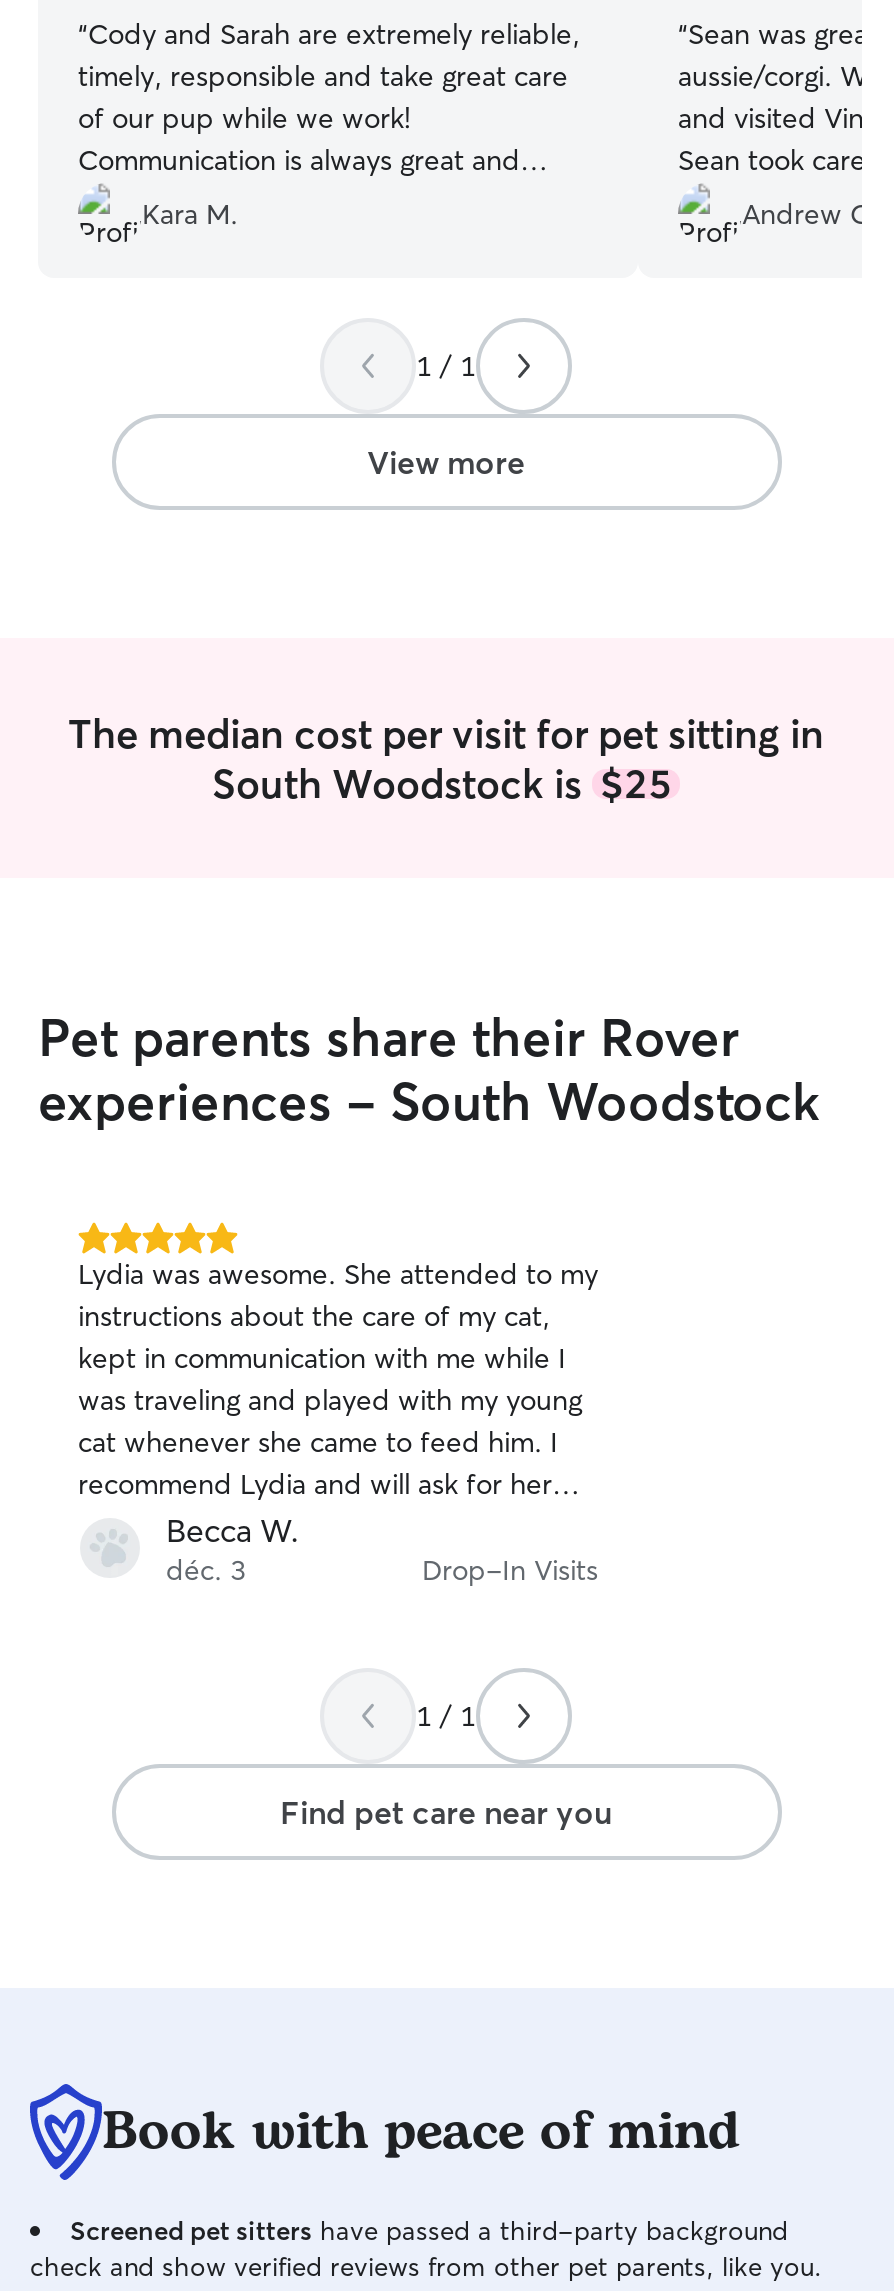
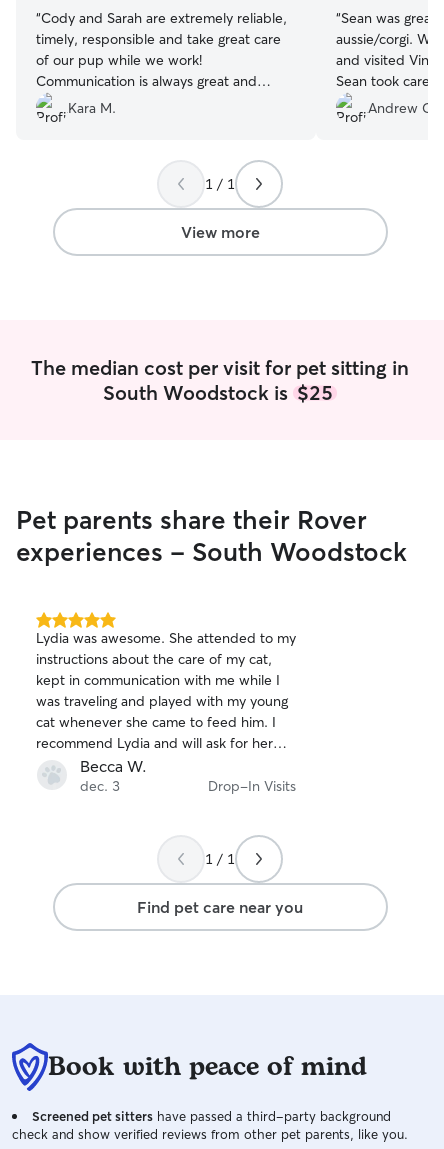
- déc. 3
+ dec. 3
